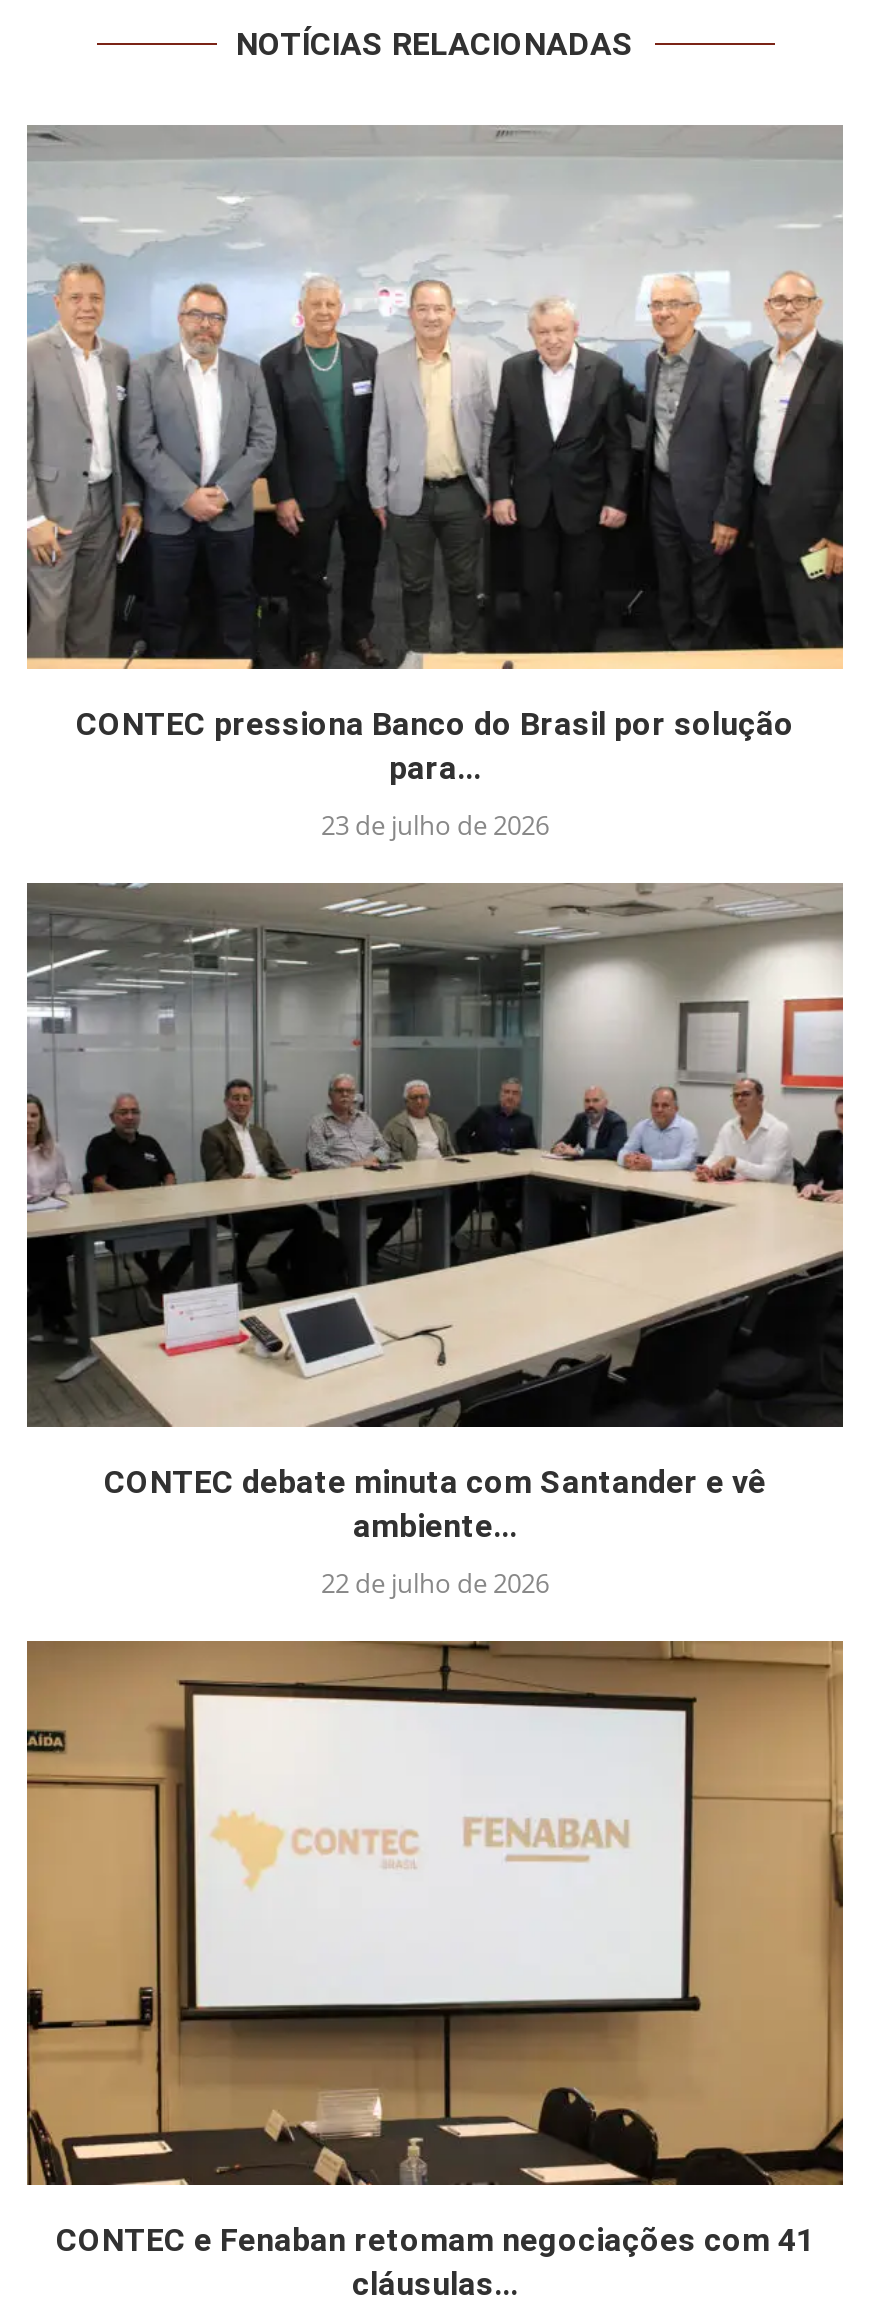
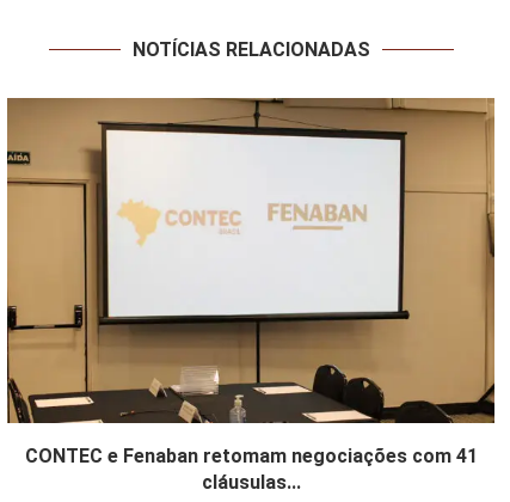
- [image]
- CONTEC pressiona Banco do Brasil por solução
- para...
- 23 de julho de 2026

- [image]
- CONTEC debate minuta com Santander e vê
- ambiente...
- 22 de julho de 2026
